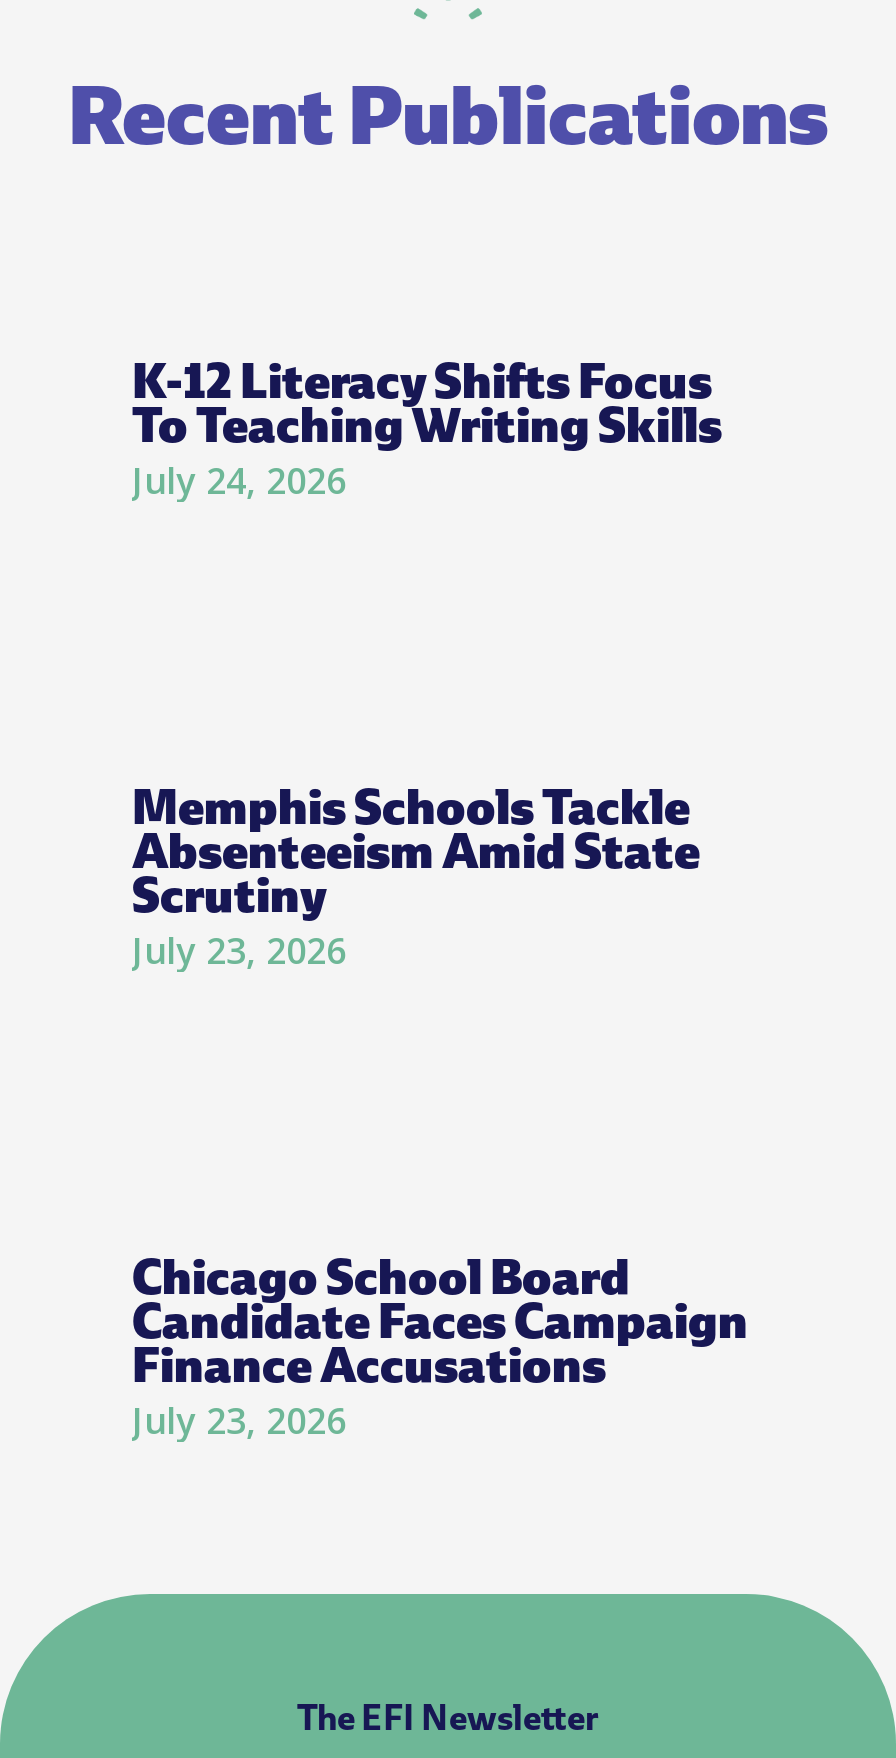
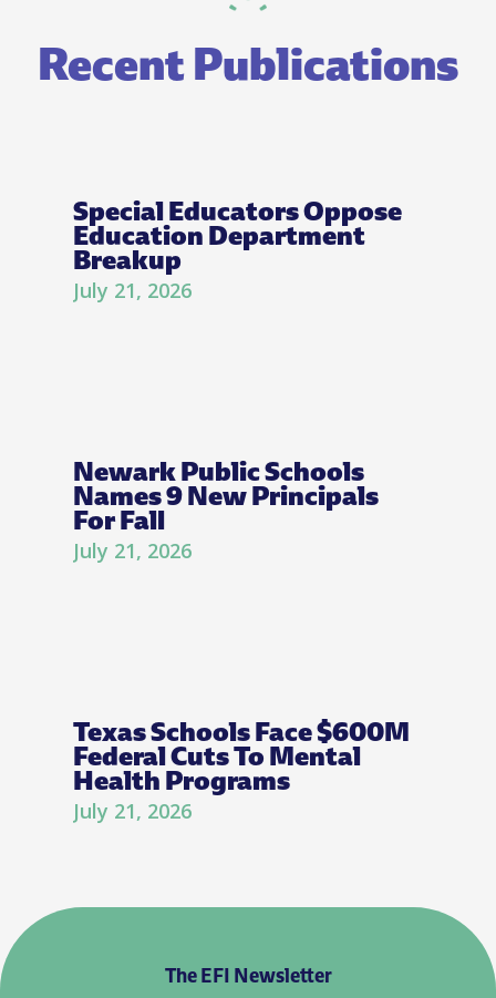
- K-12 Literacy Shifts Focus
- To Teaching Writing Skills
- July 24, 2026
+ Special Educators Oppose
+ Education Department
+ Breakup
+ July 21, 2026

- Memphis Schools Tackle
- Absenteeism Amid State
- Scrutiny
- July 23, 2026
+ Newark Public Schools
+ Names 9 New Principals
+ For Fall
+ July 21, 2026

- Chicago School Board
- Candidate Faces Campaign
- Finance Accusations
- July 23, 2026
+ Texas Schools Face $600M
+ Federal Cuts To Mental
+ Health Programs
+ July 21, 2026
